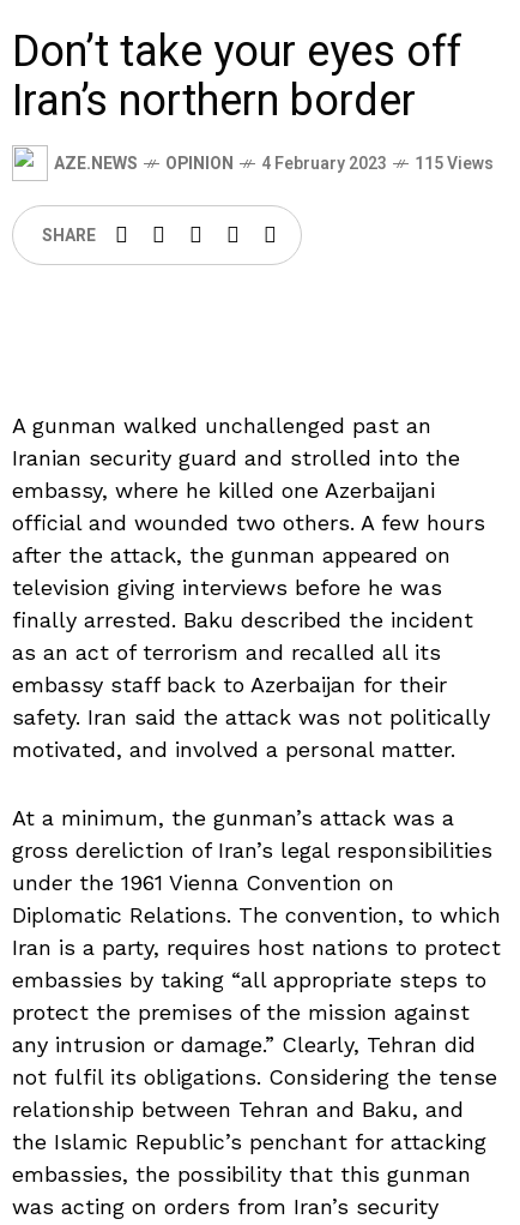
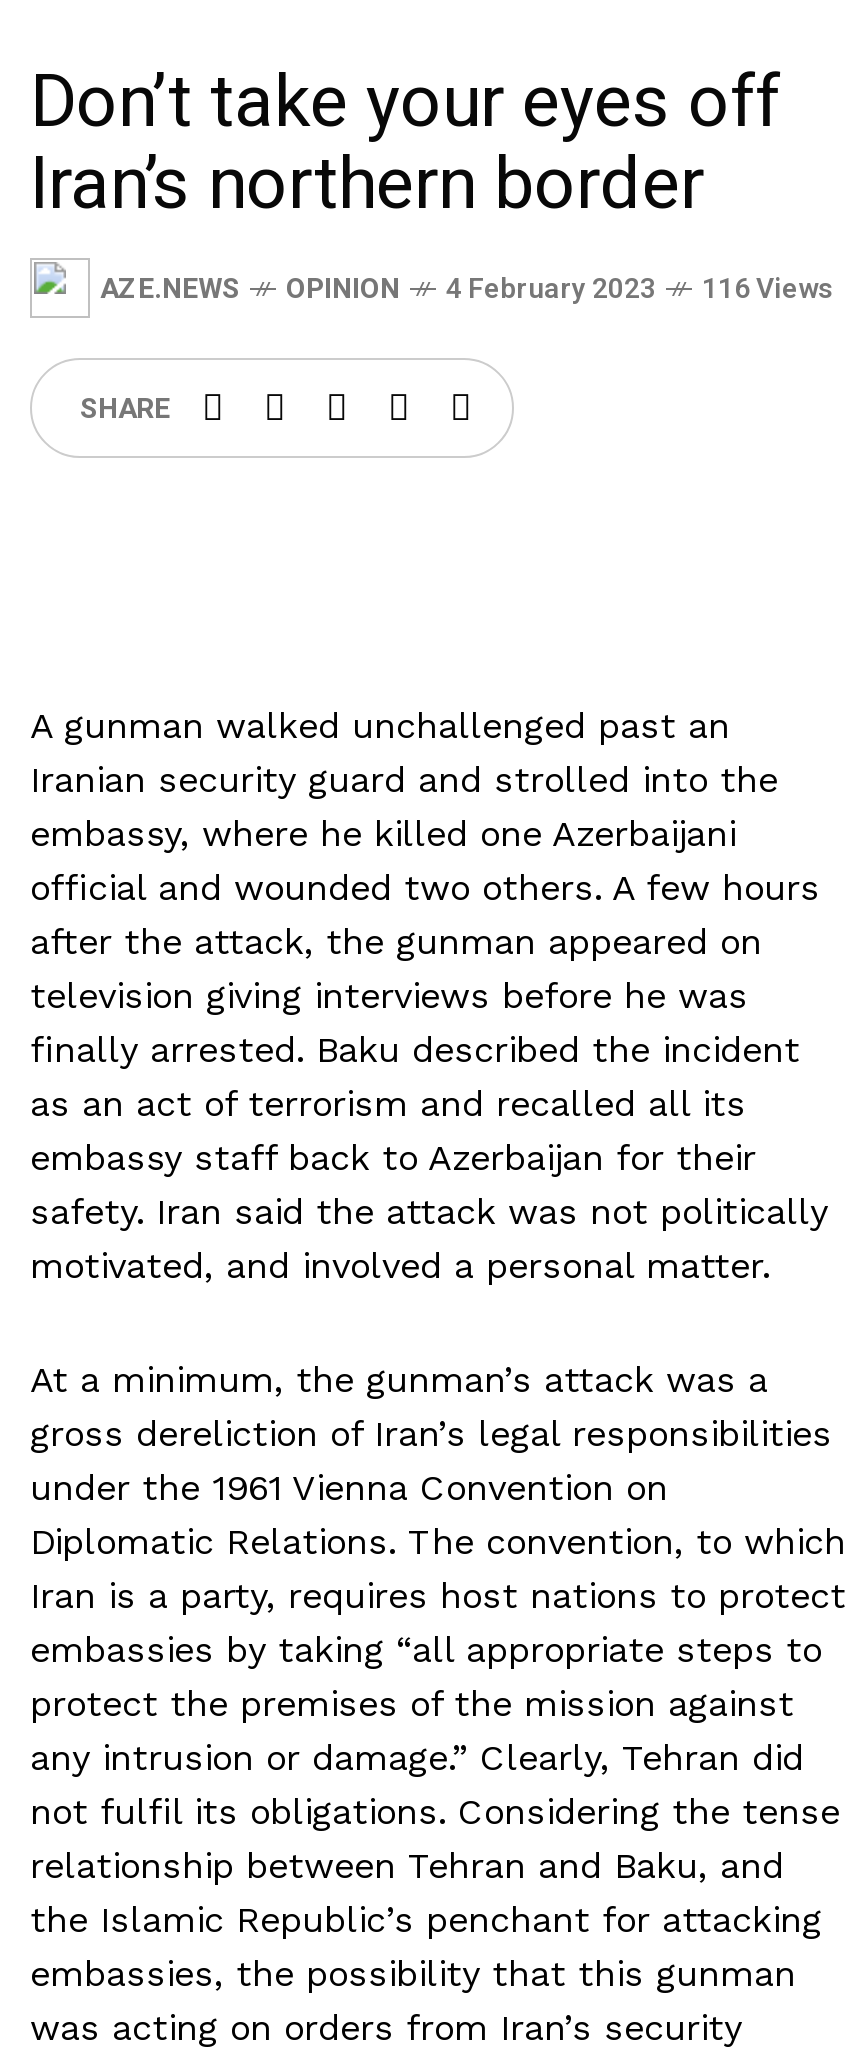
- AZE.NEWS OPINION 4 February 2023 115 Views
+ AZE.NEWS OPINION 4 February 2023 116 Views
